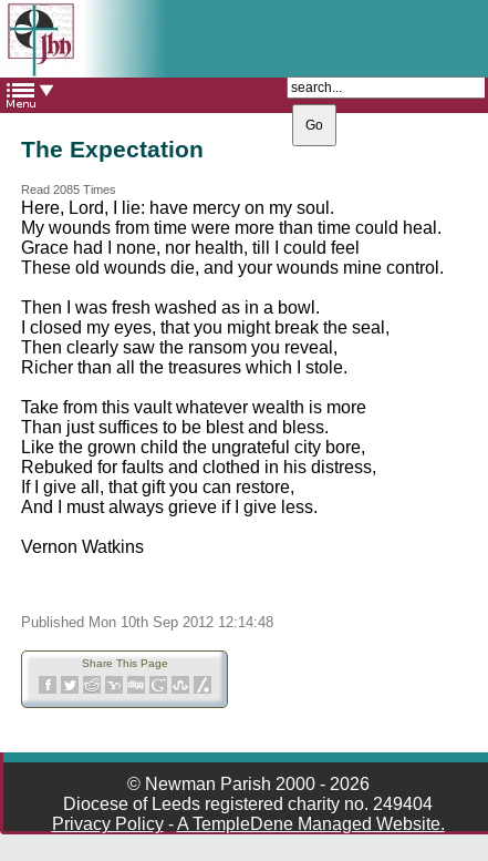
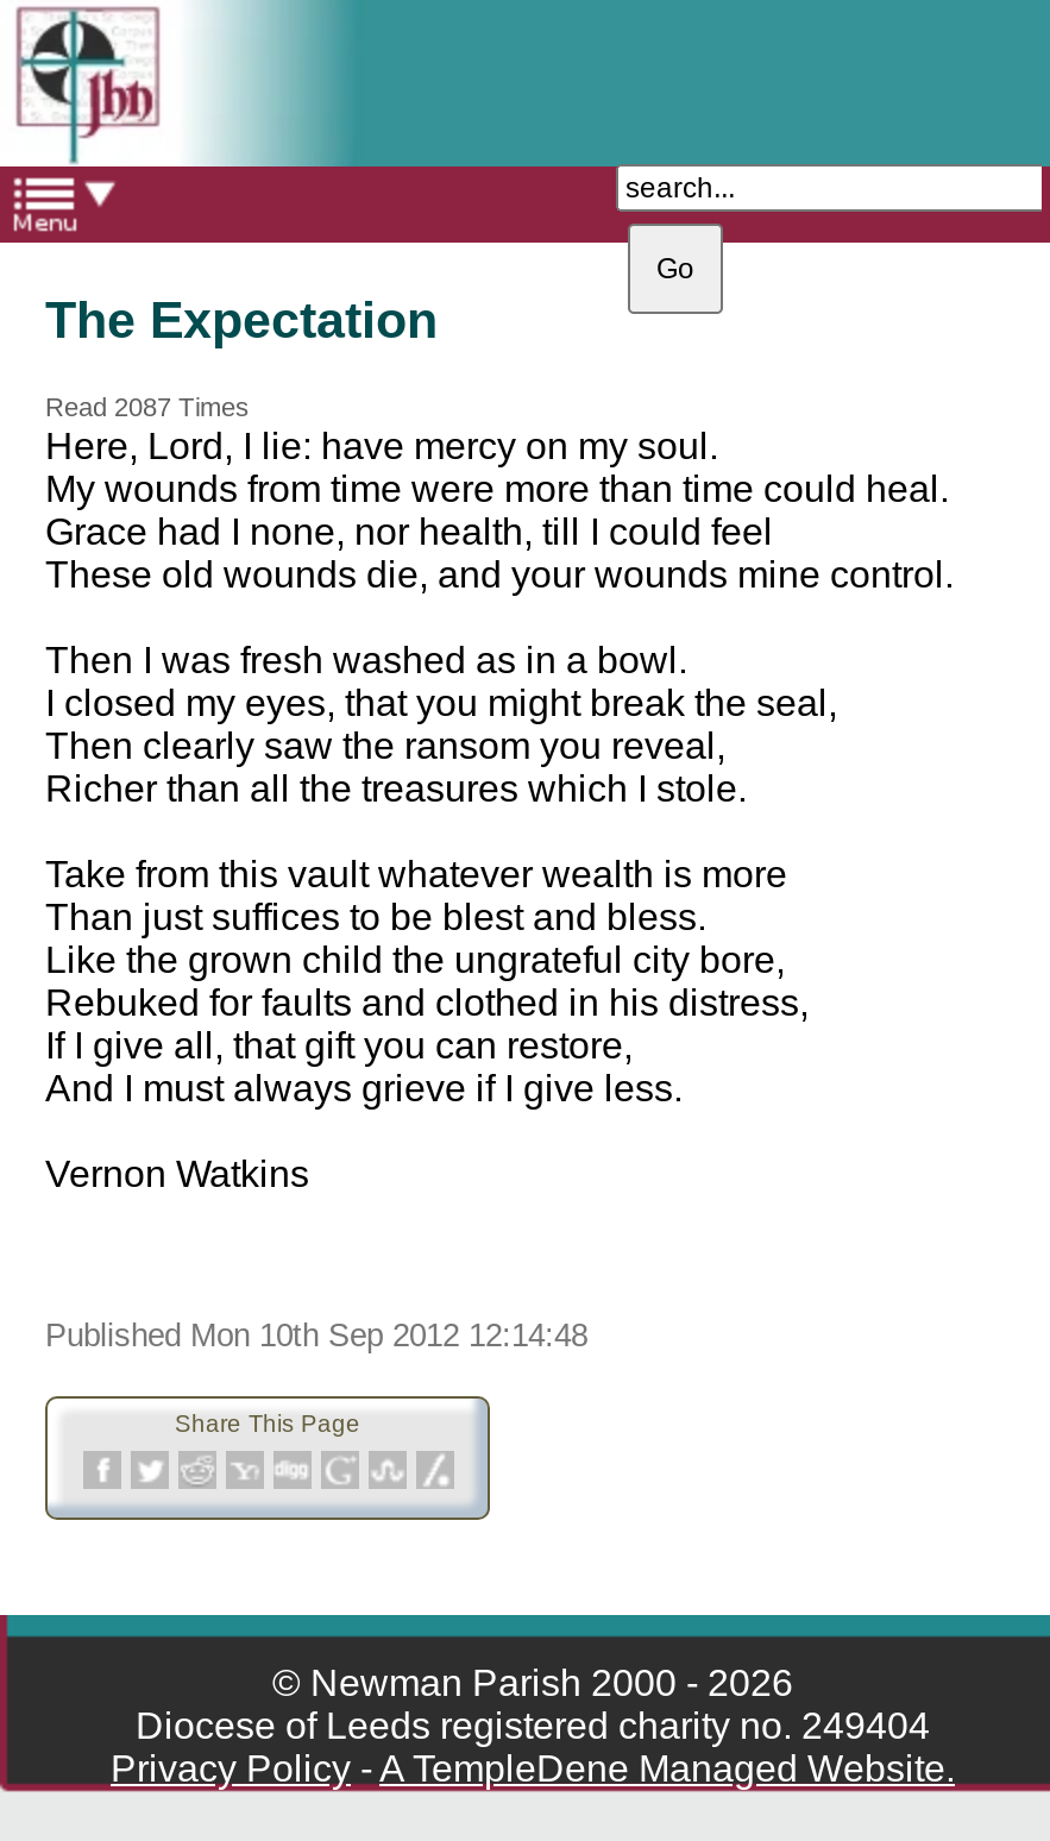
- Read 2085 Times
+ Read 2087 Times
